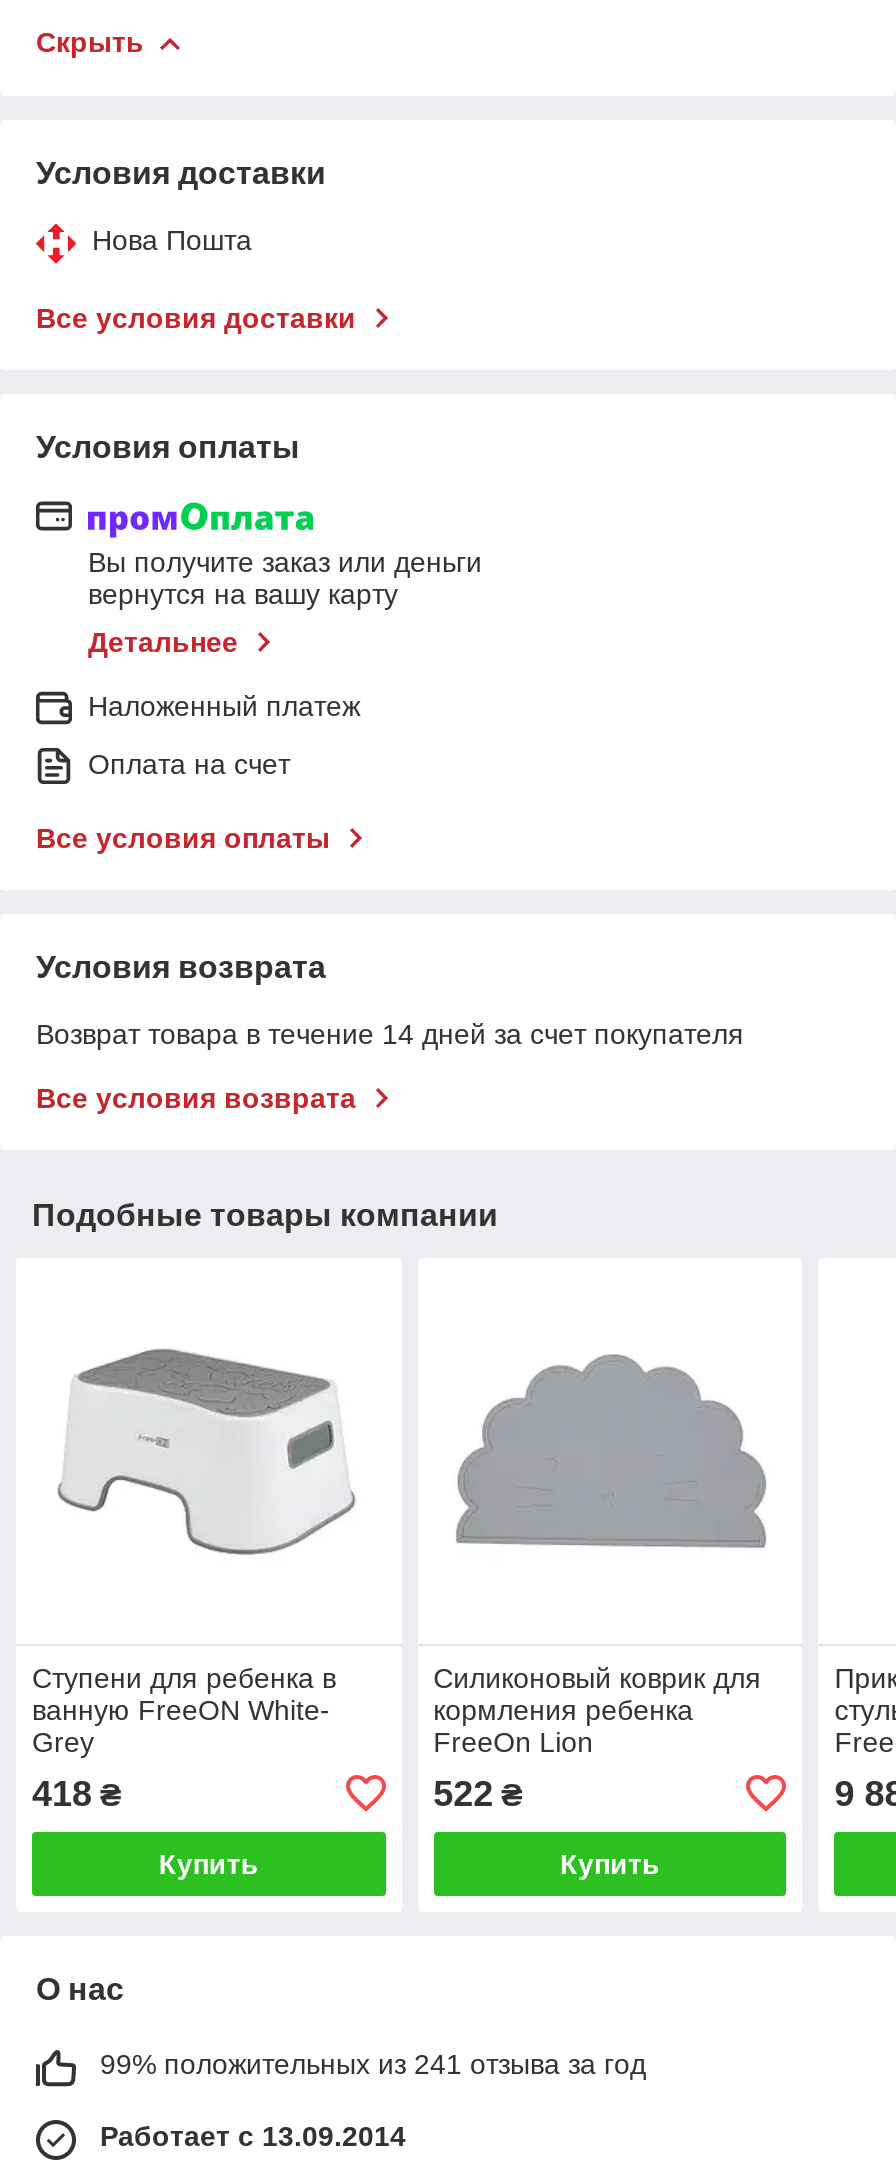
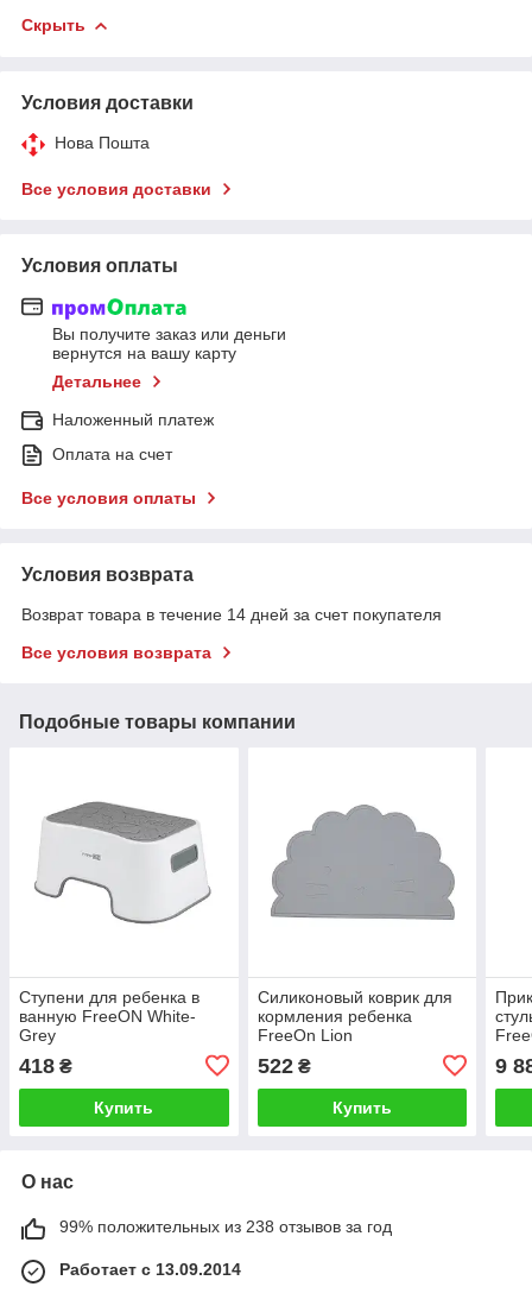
- 99% положительных из 241 отзыва за год
+ 99% положительных из 238 отзывов за год
